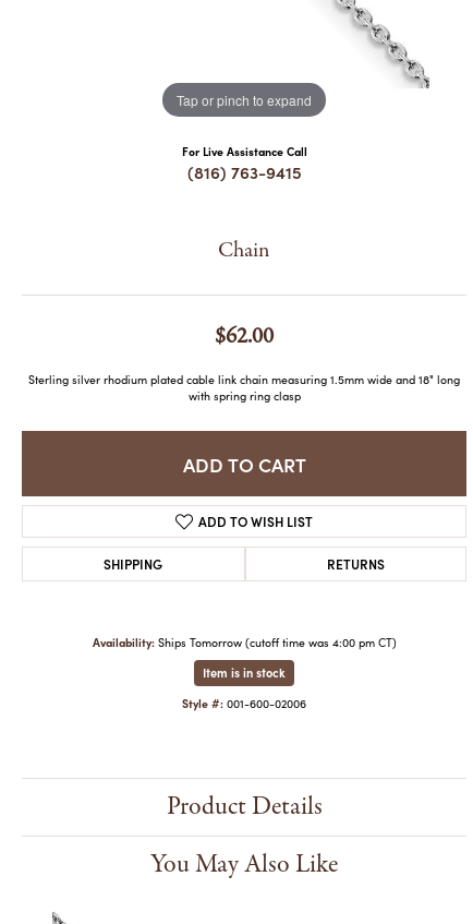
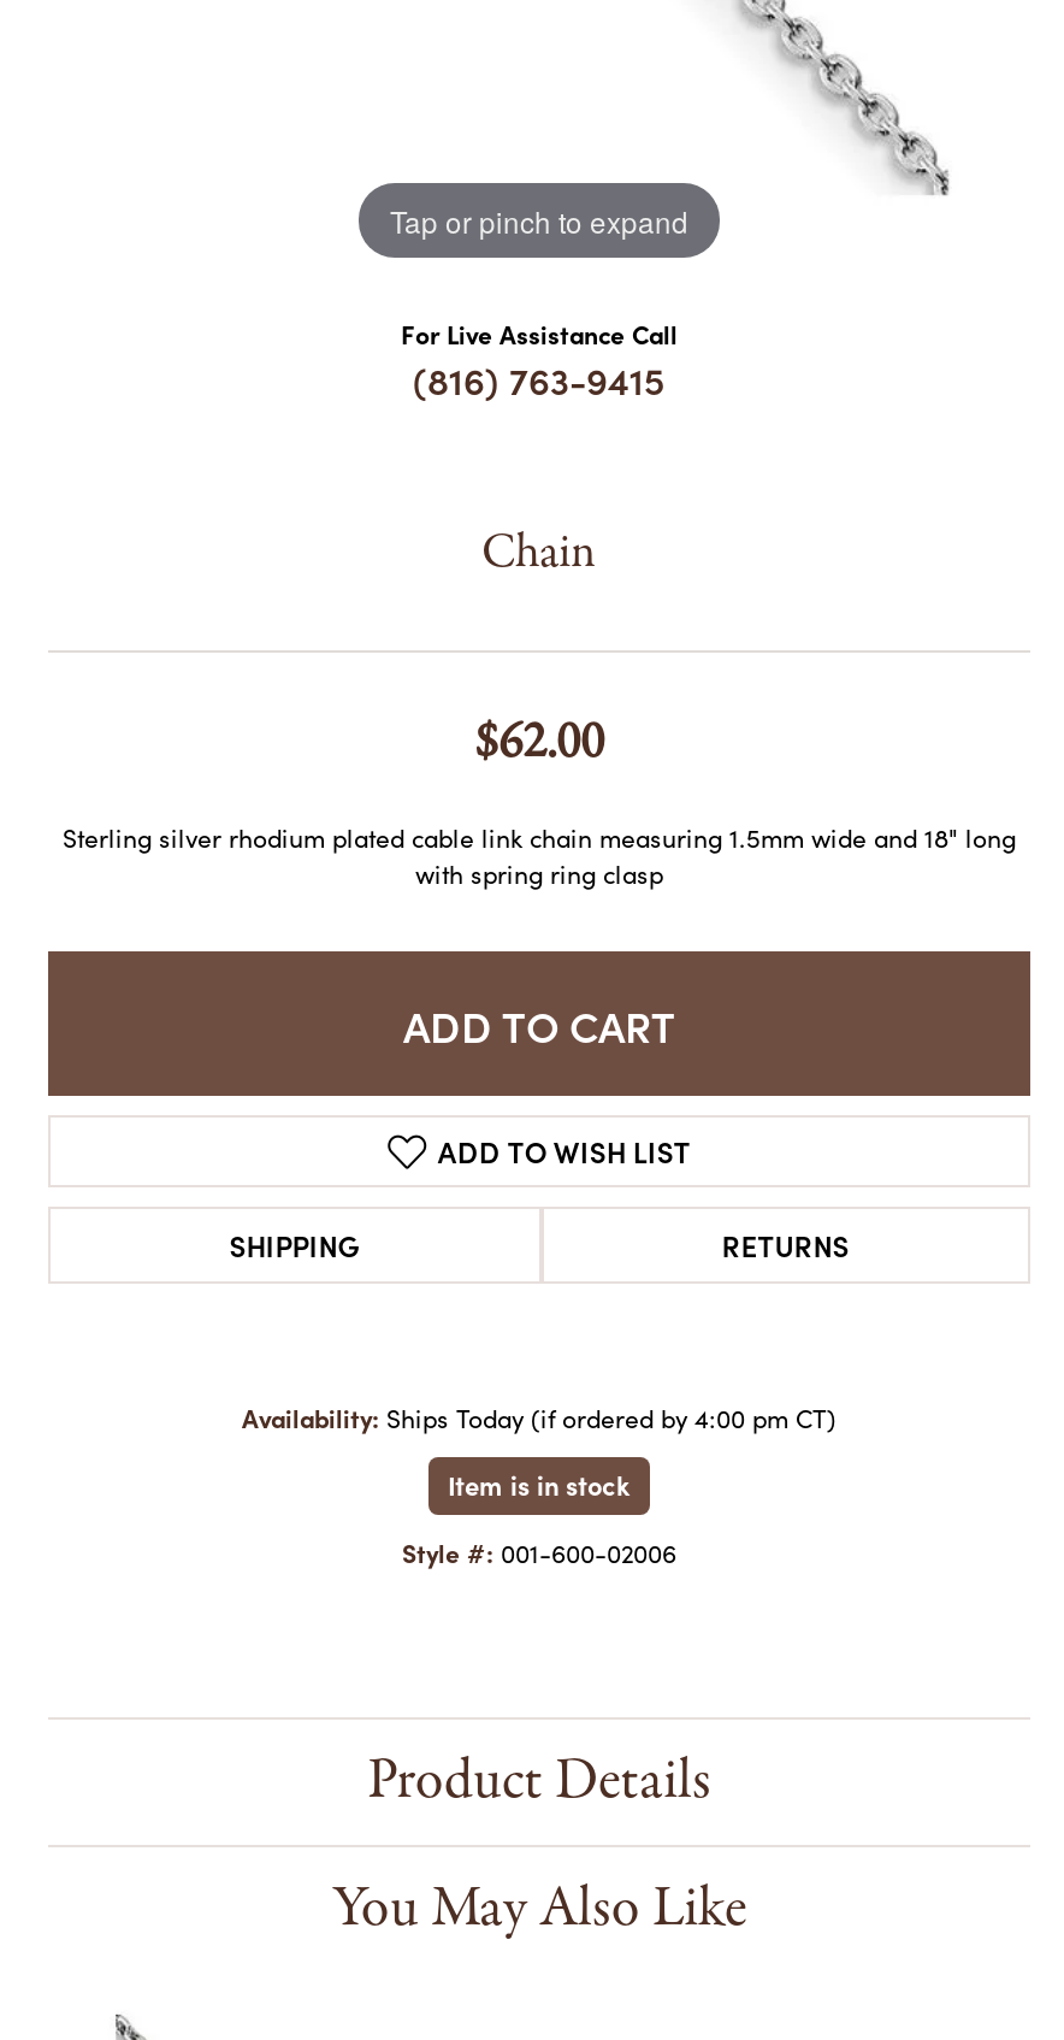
- Availability: Ships Tomorrow (cutoff time was 4:00 pm CT)
+ Availability: Ships Today (if ordered by 4:00 pm CT)
